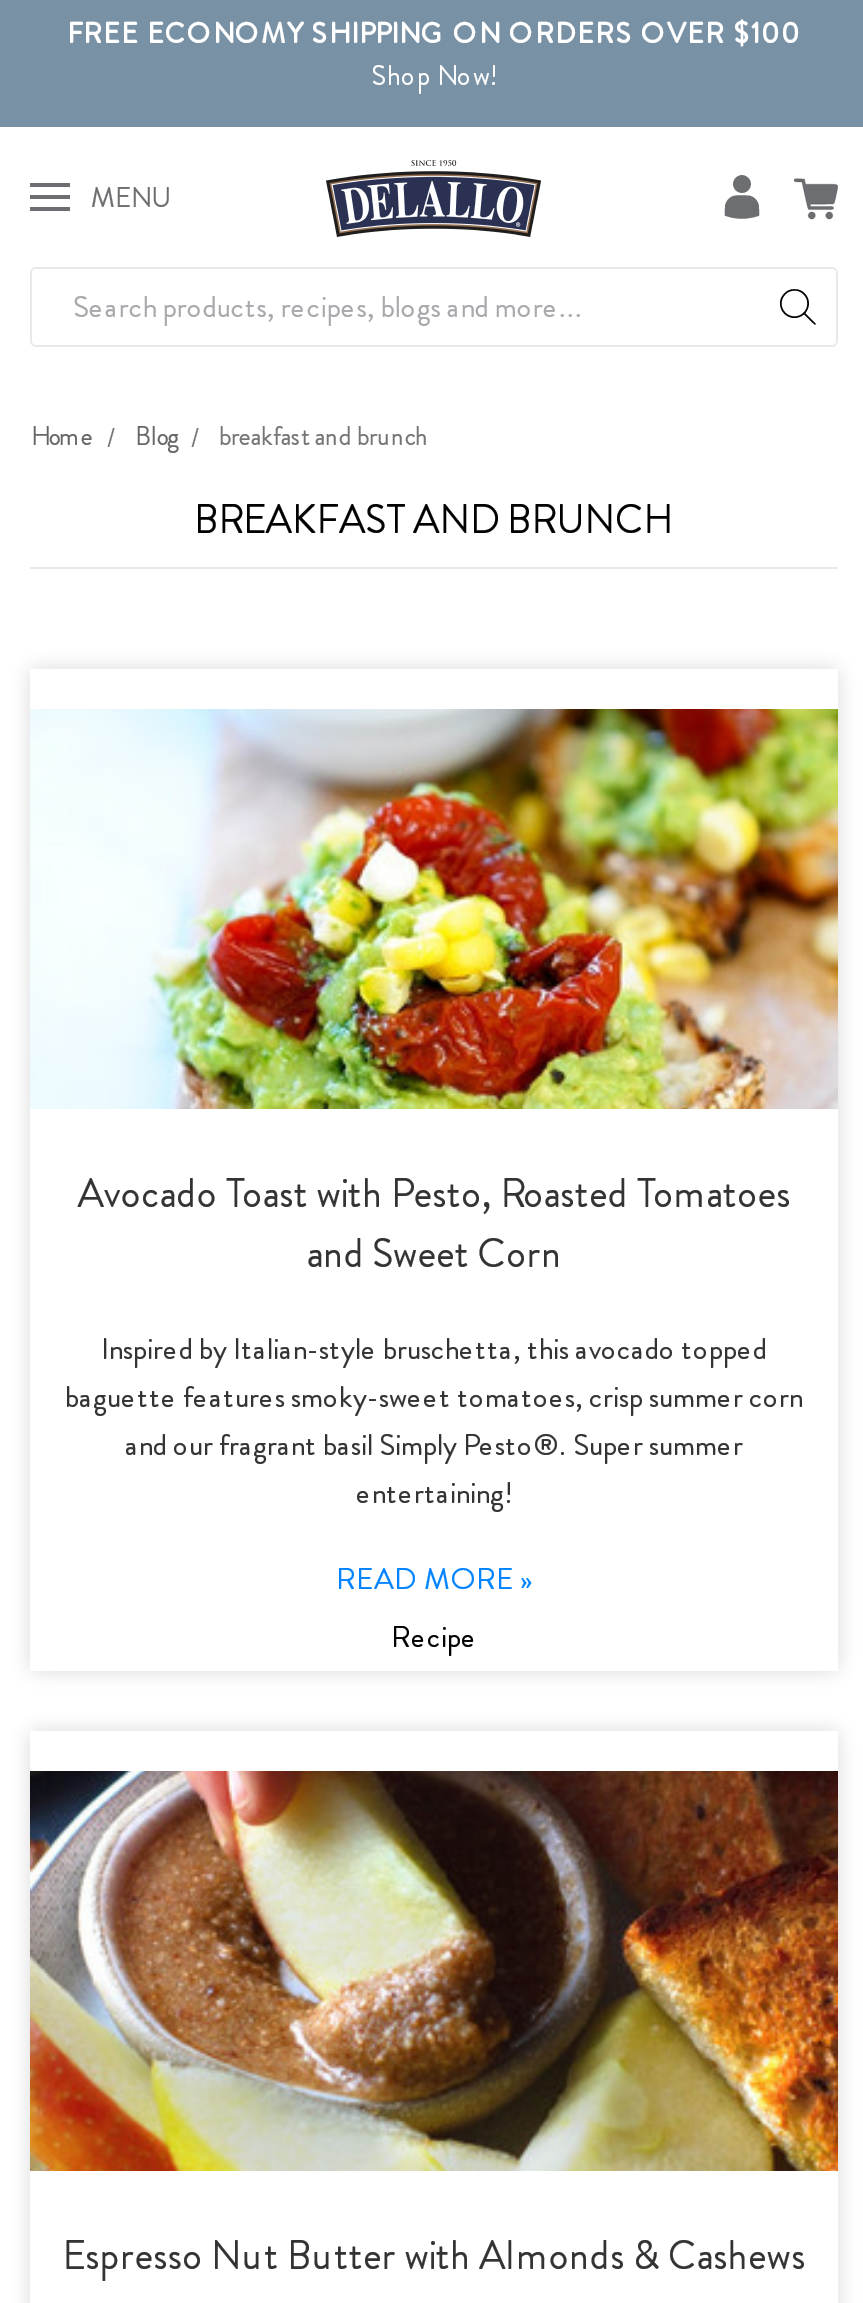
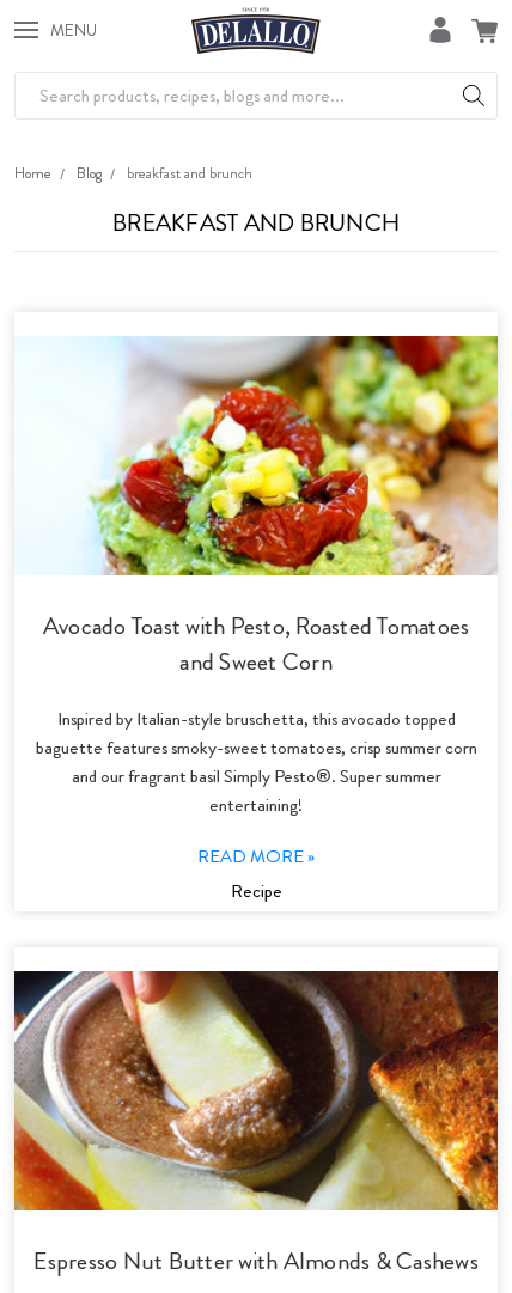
- FREE ECONOMY SHIPPING ON ORDERS OVER $100
- Shop Now!
